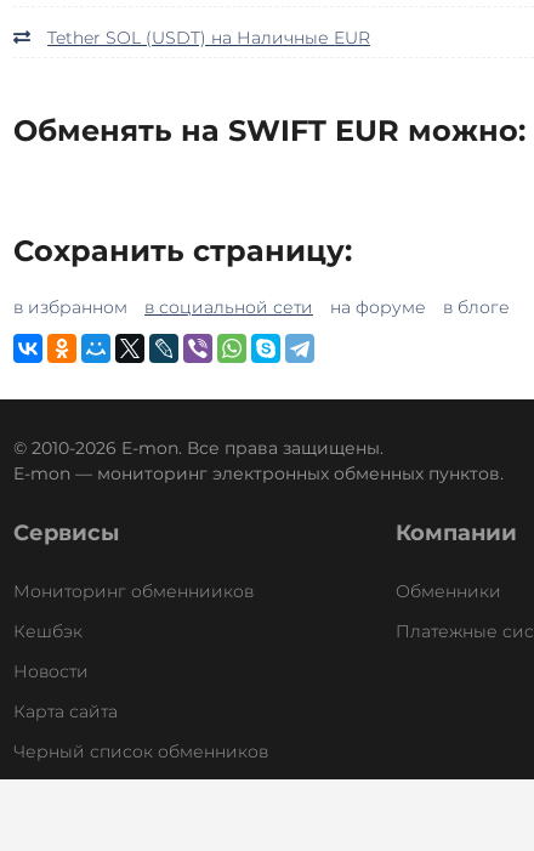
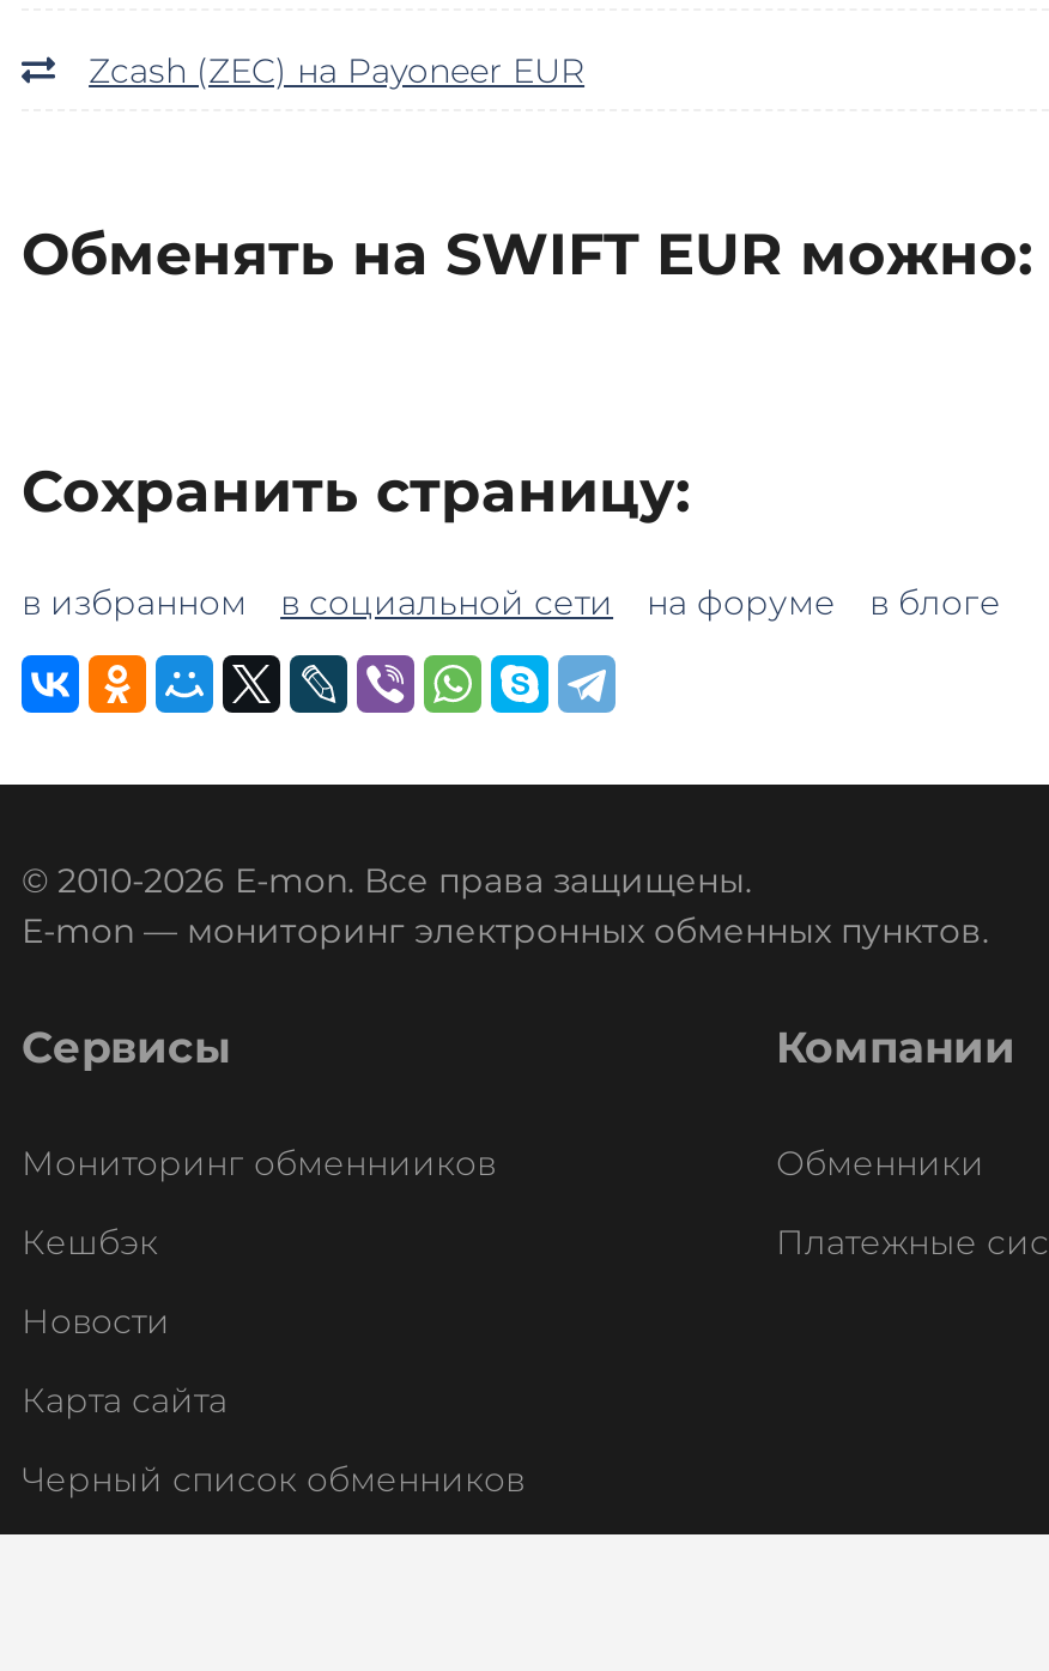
- Tether SOL (USDT) на Наличные EUR
+ Zcash (ZEC) на Payoneer EUR
